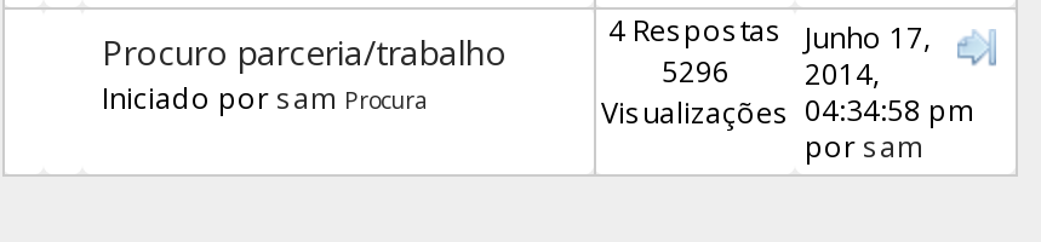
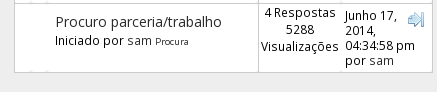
- 5296 2014,
+ 5288 2014,
